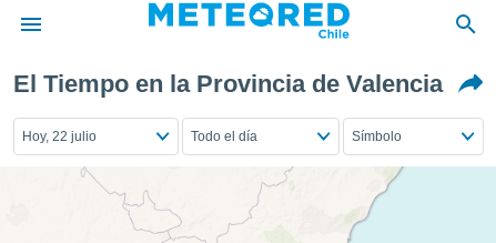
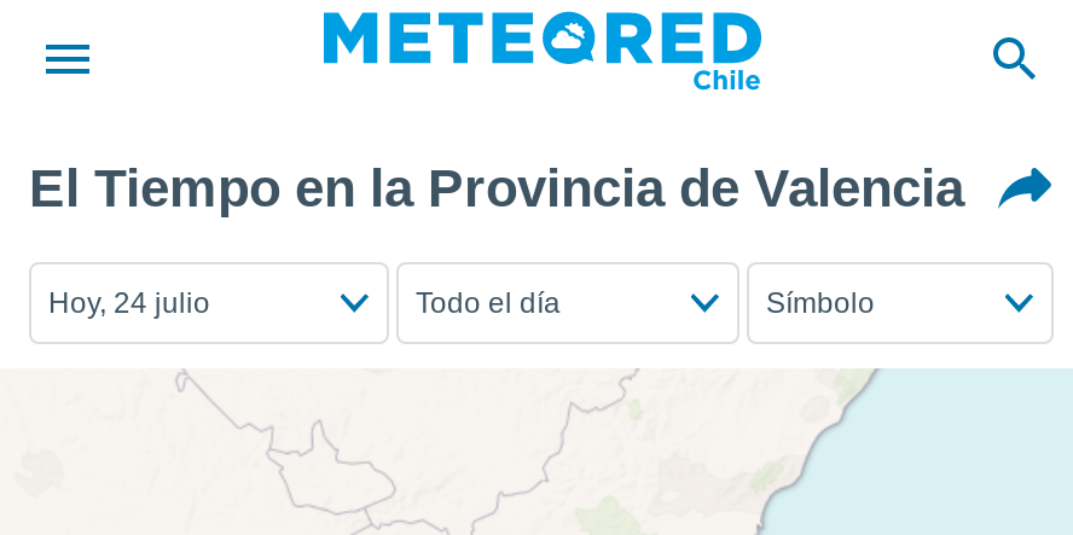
- Hoy, 22 julio
+ Hoy, 24 julio
